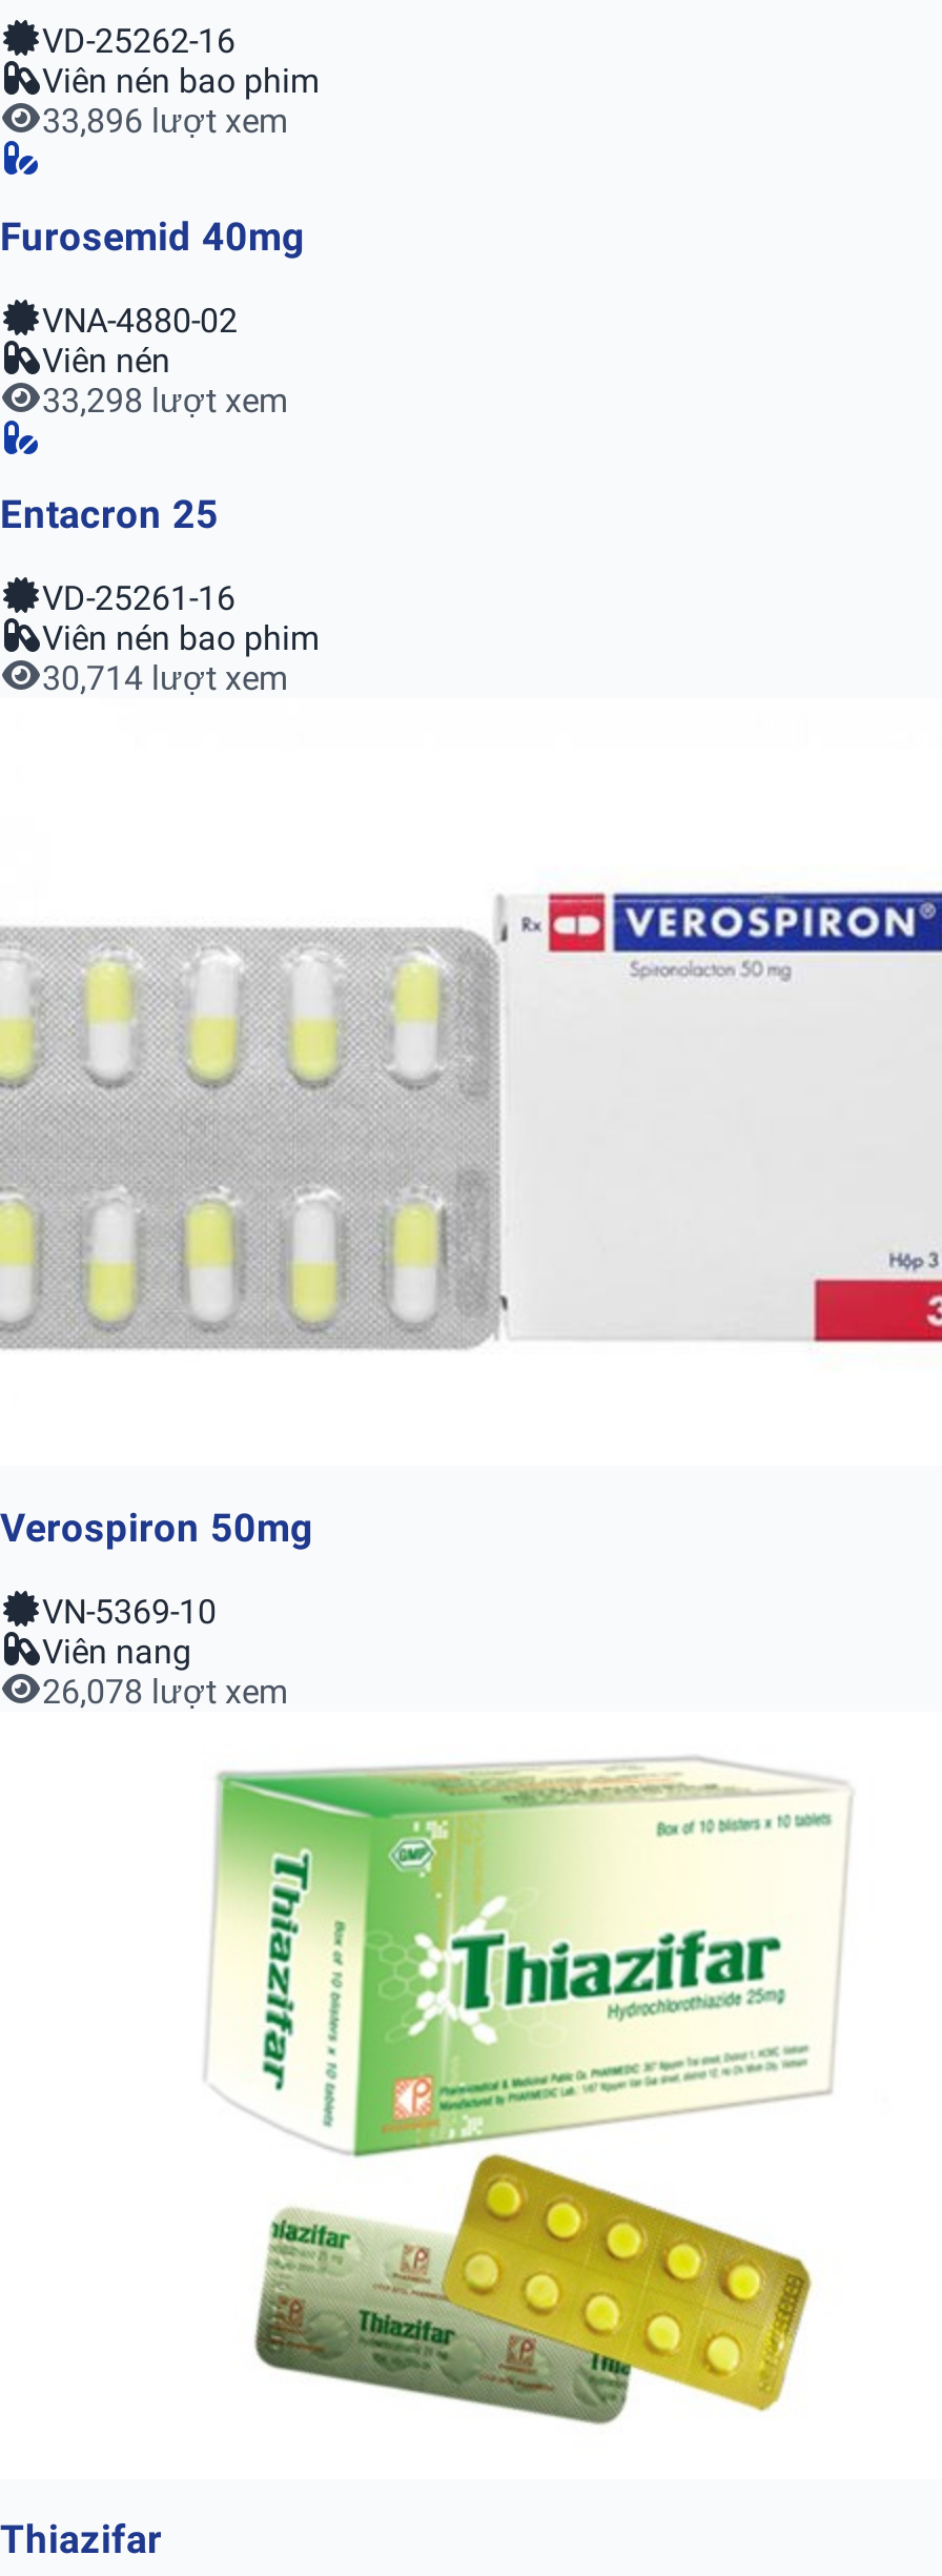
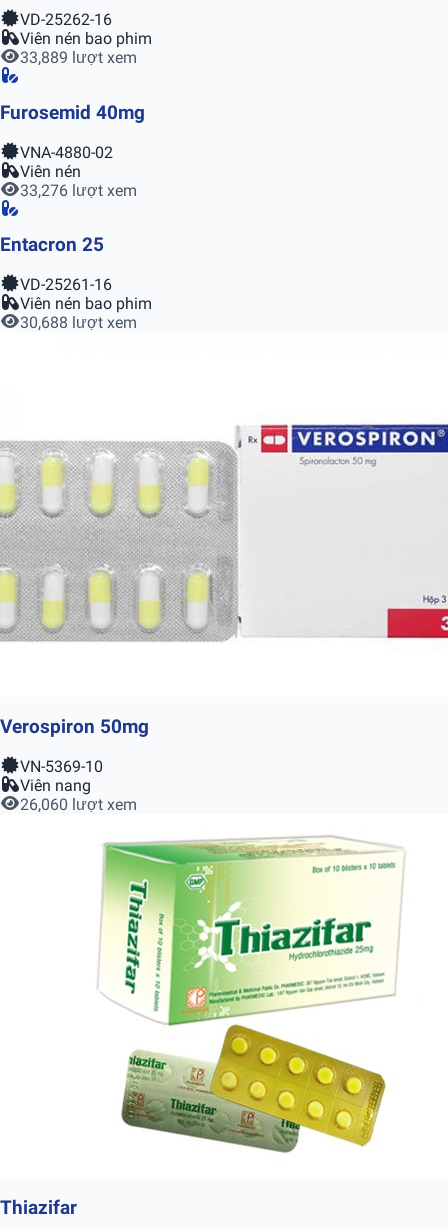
- 33,896 lượt xem
+ 33,889 lượt xem

- 33,298 lượt xem
+ 33,276 lượt xem

- 30,714 lượt xem
+ 30,688 lượt xem

- 26,078 lượt xem
+ 26,060 lượt xem
